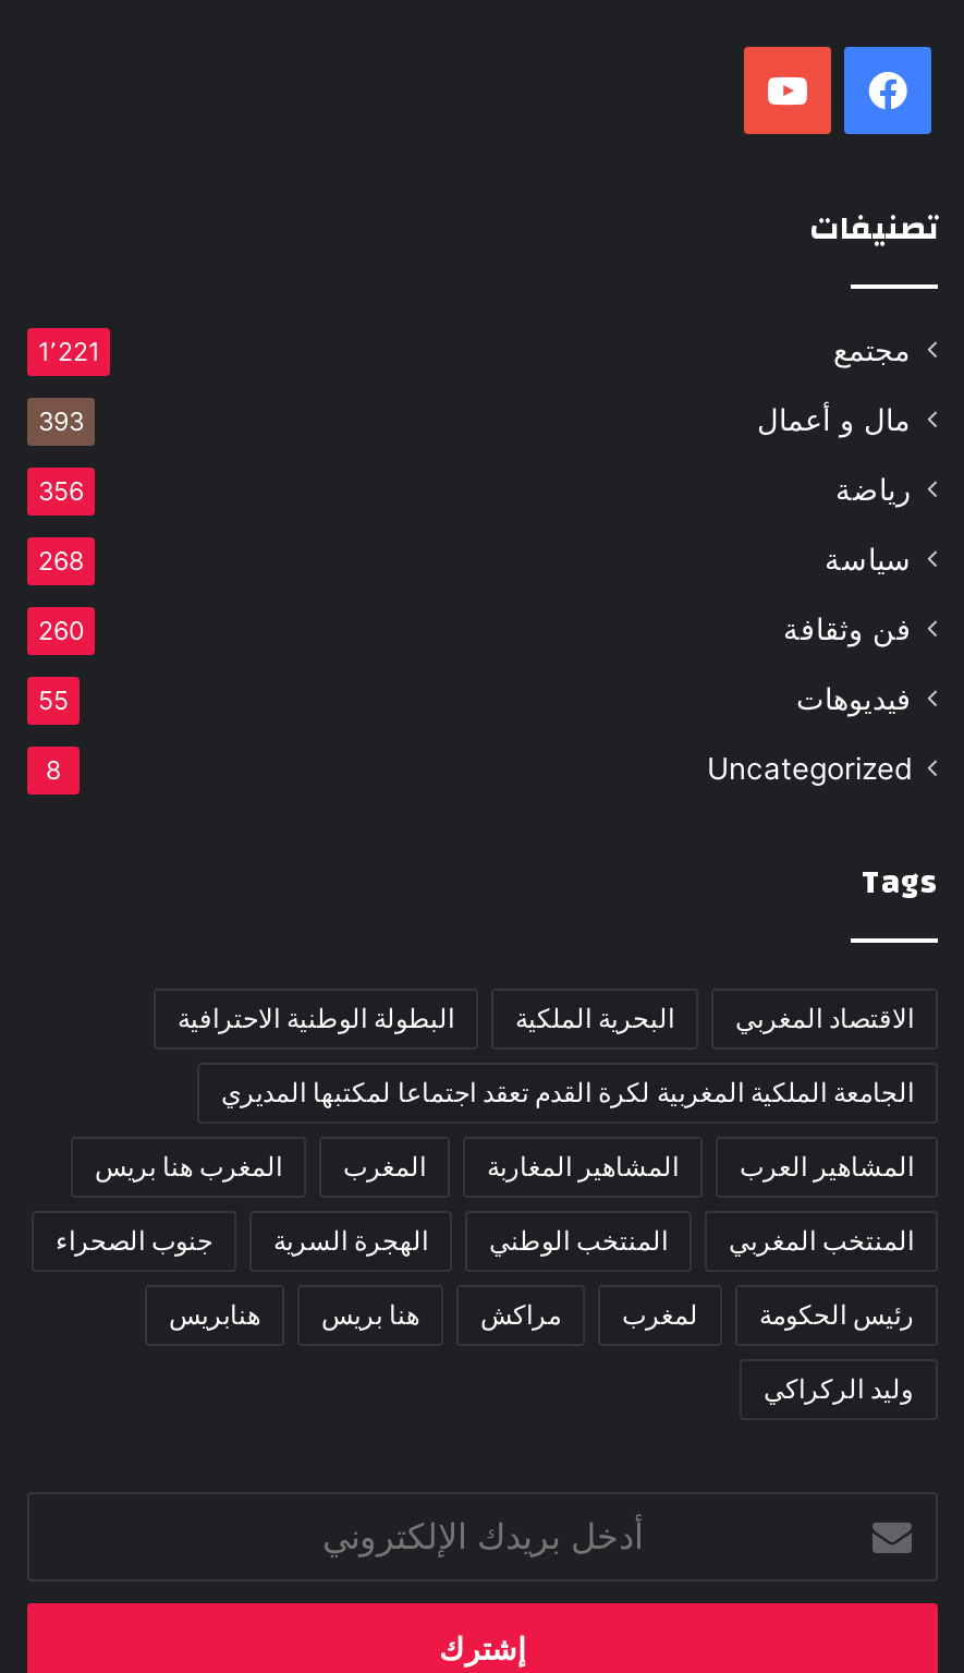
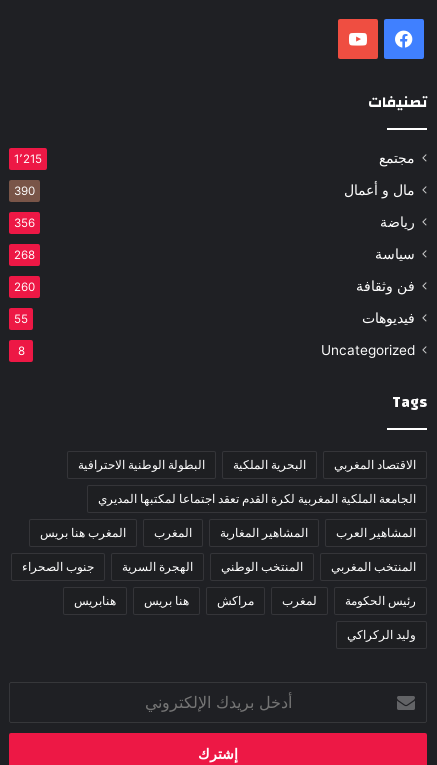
- 1٬221
+ 1٬215

- 393
+ 390
